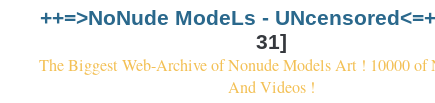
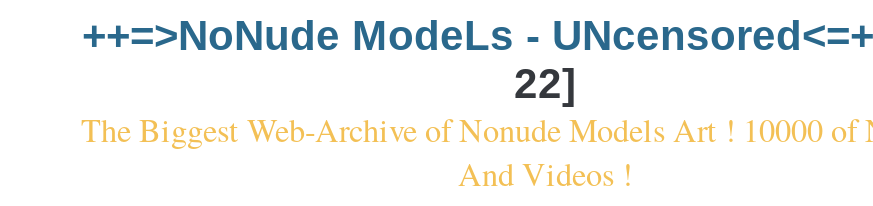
- 31]
+ 22]
